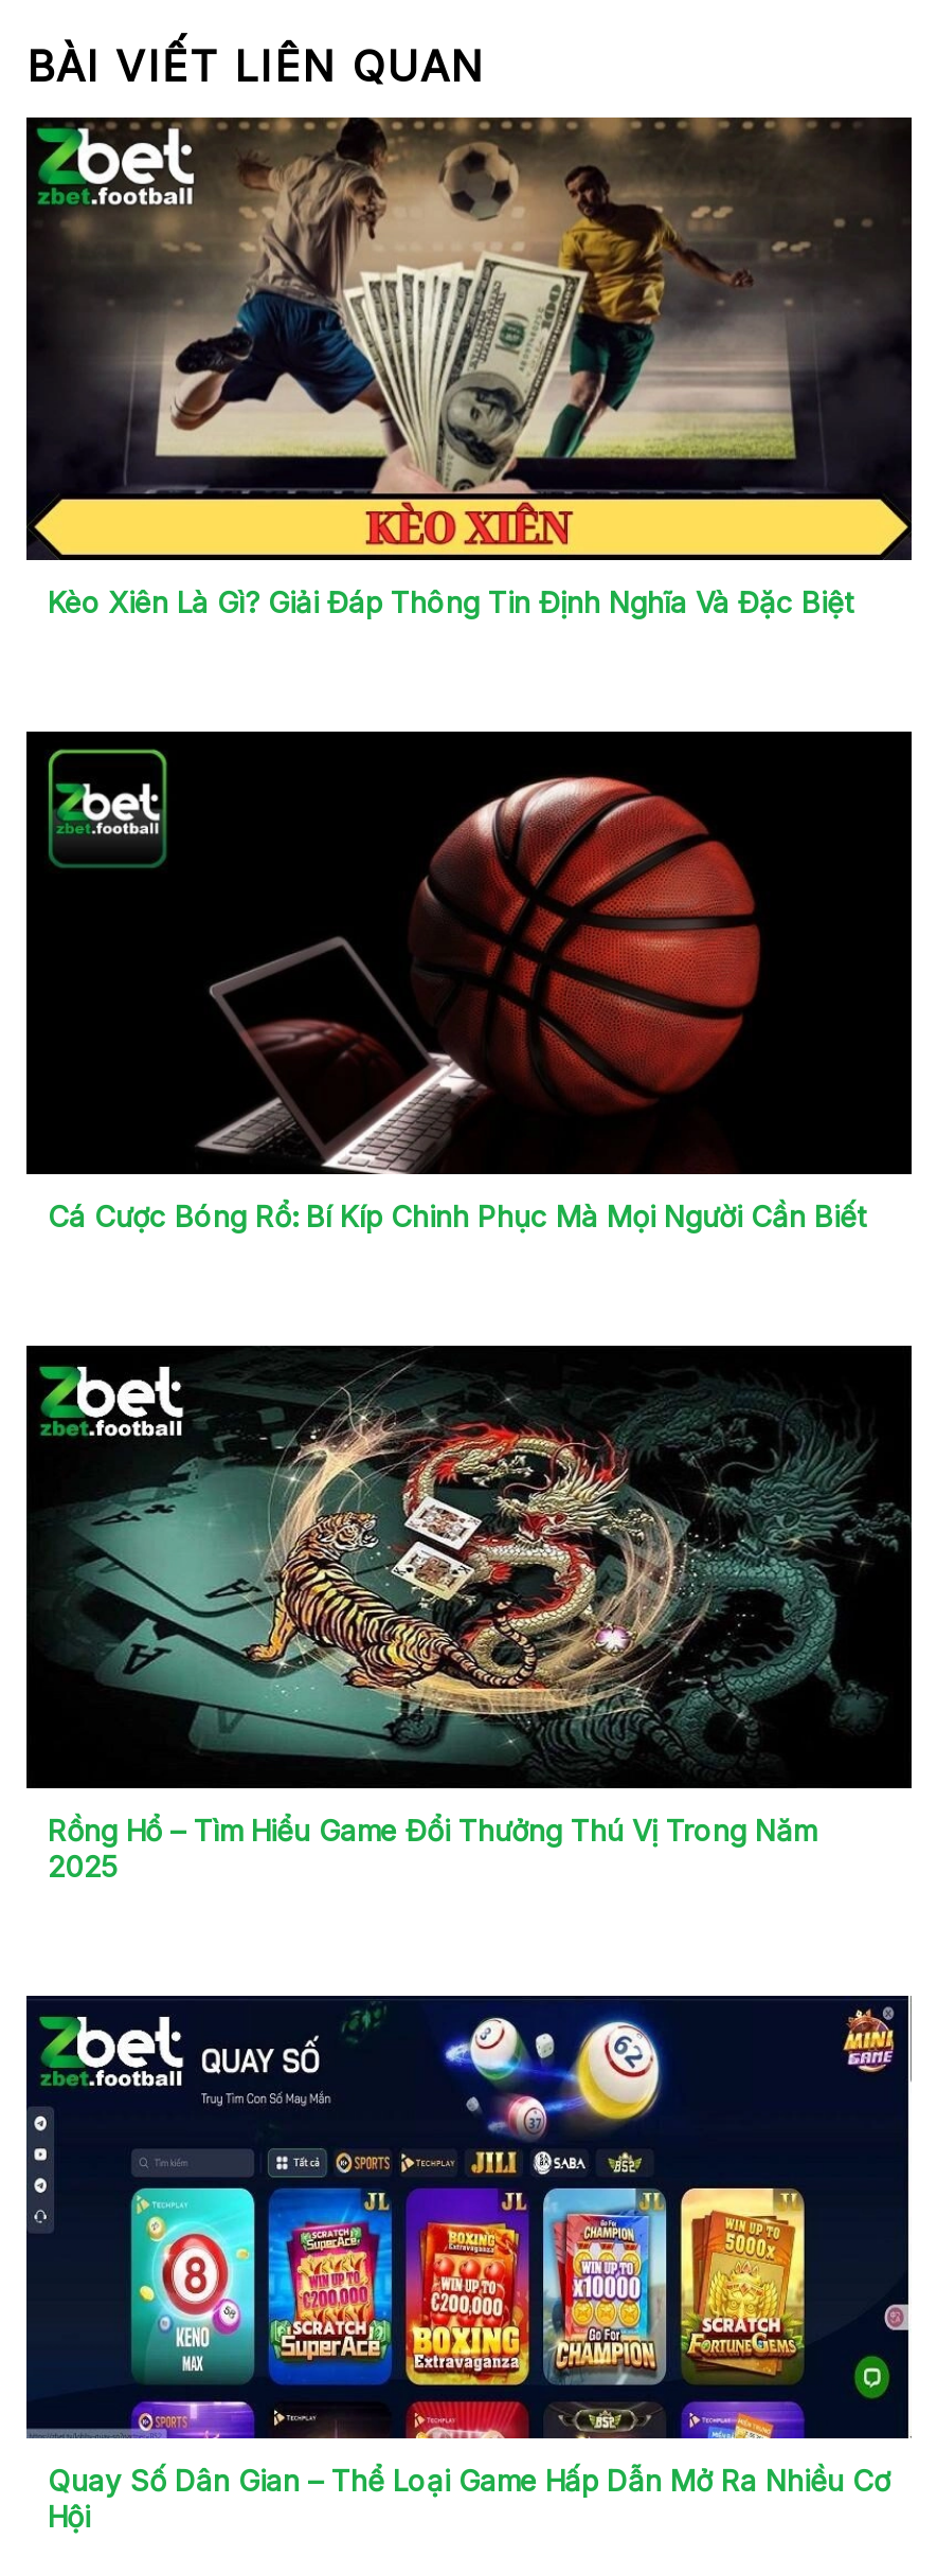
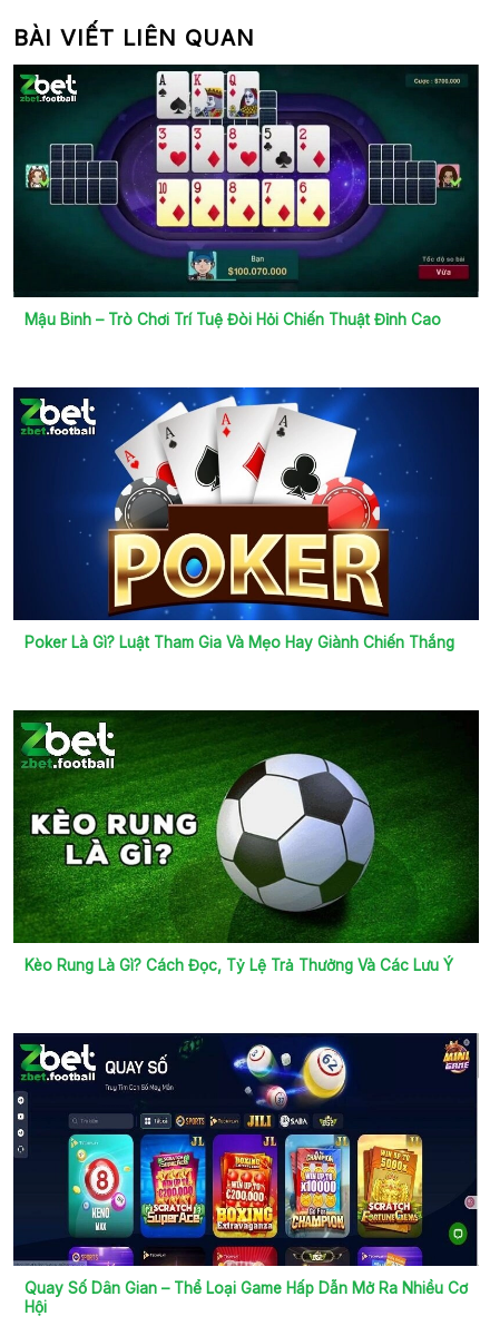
- [image]
- Kèo Xiên Là Gì? Giải Đáp Thông Tin Định Nghĩa Và Đặc Biệt
+ [image]
+ Mậu Binh – Trò Chơi Trí Tuệ Đòi Hỏi Chiến Thuật Đỉnh Cao

- [image]
- Cá Cược Bóng Rổ: Bí Kíp Chinh Phục Mà Mọi Người Cần Biết
+ [image]
+ Poker Là Gì? Luật Tham Gia Và Mẹo Hay Giành Chiến Thắng

- [image]
- Rồng Hổ – Tìm Hiểu Game Đổi Thưởng Thú Vị Trong Năm
- 2025
+ [image]
+ Kèo Rung Là Gì? Cách Đọc, Tỷ Lệ Trả Thưởng Và Các Lưu Ý
